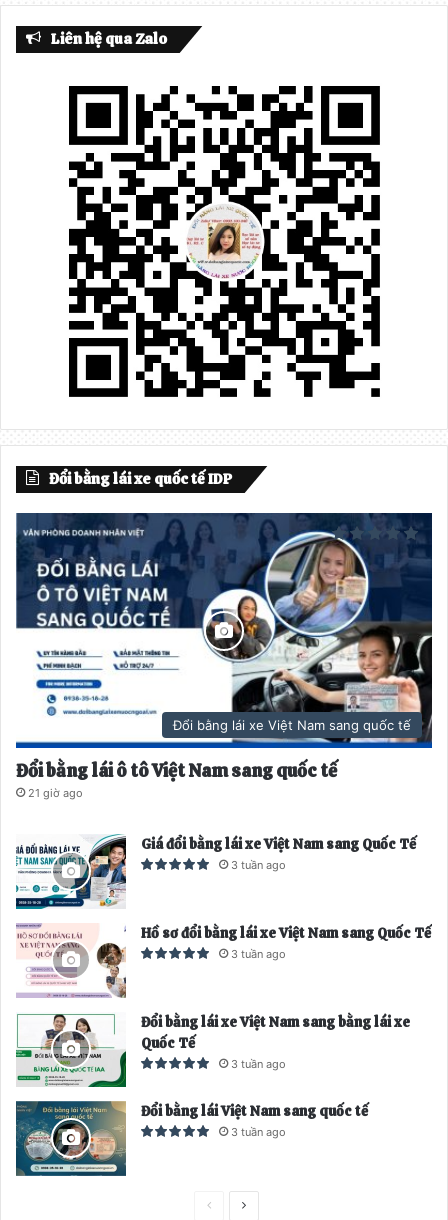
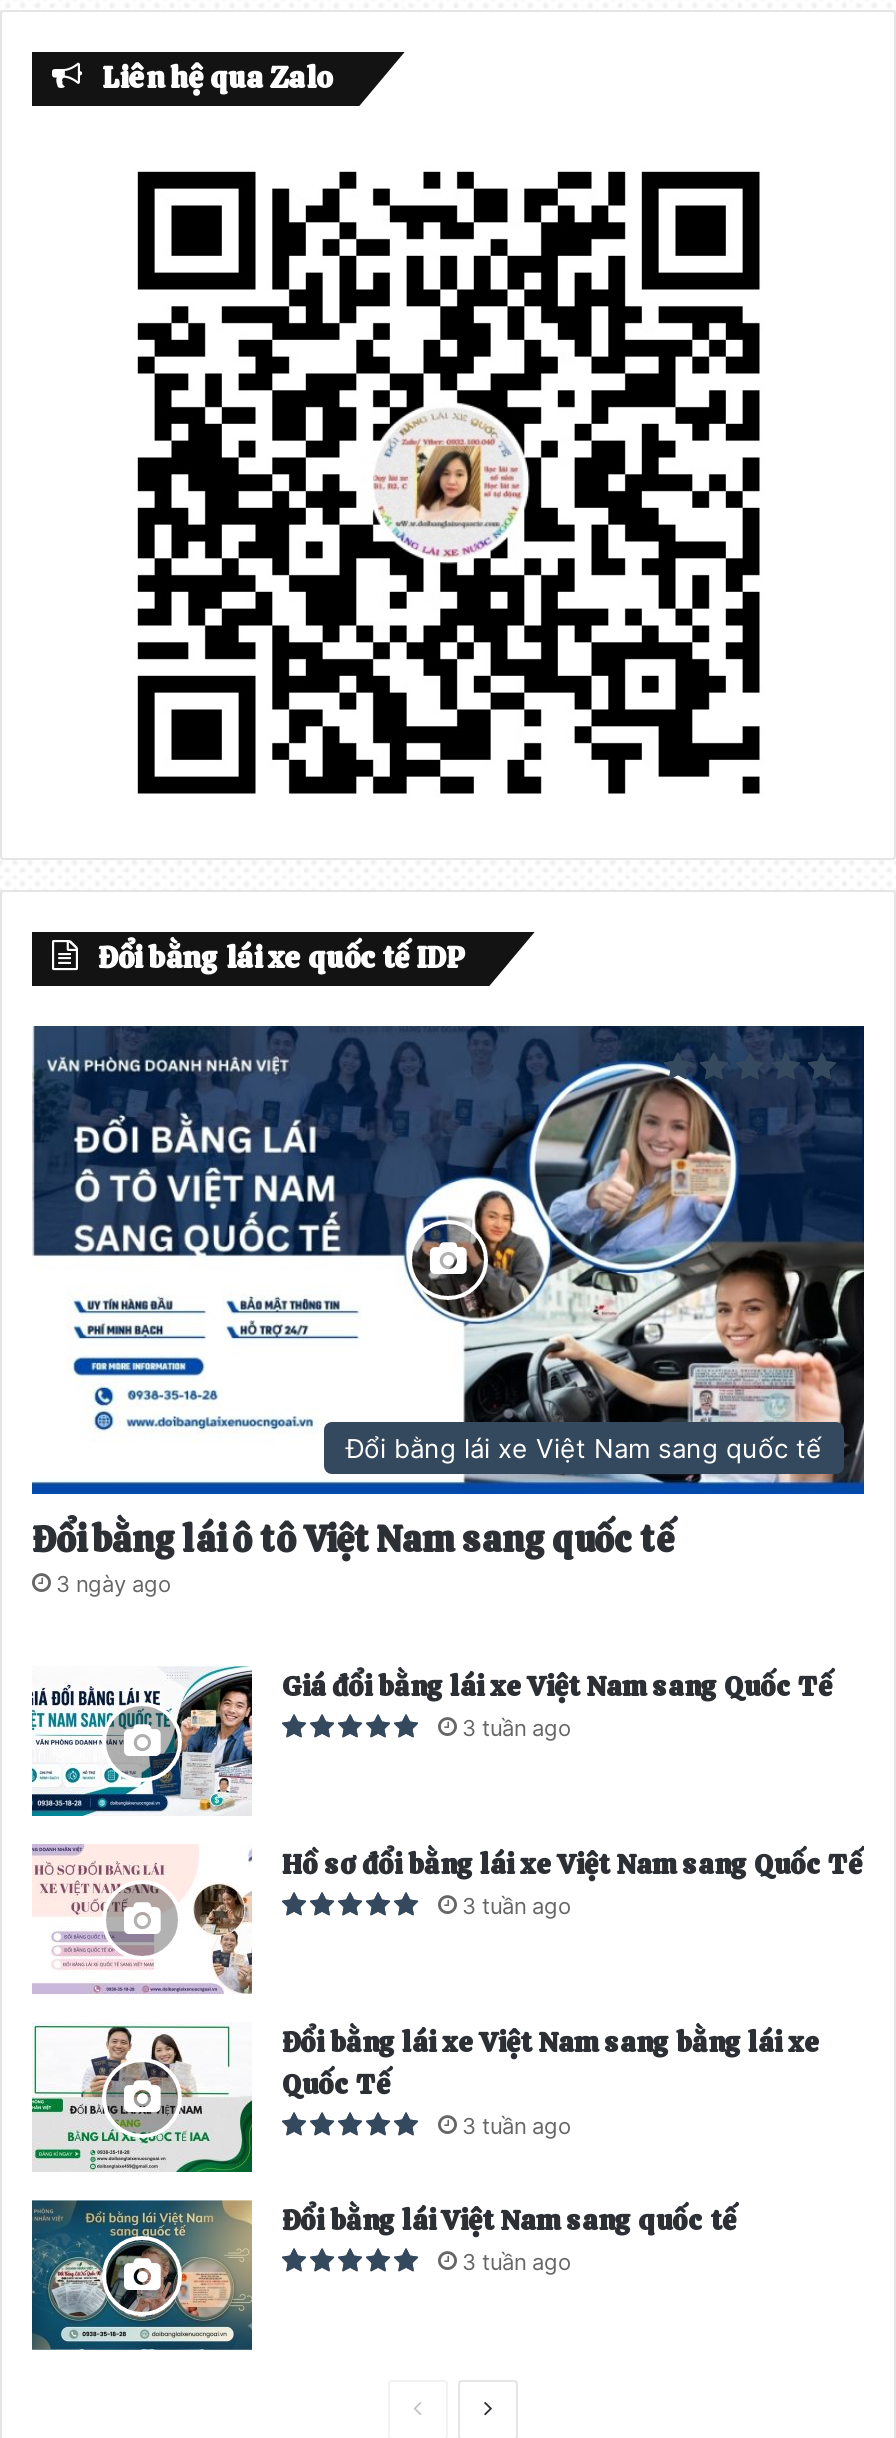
- 21 giờ ago
+ 3 ngày ago
